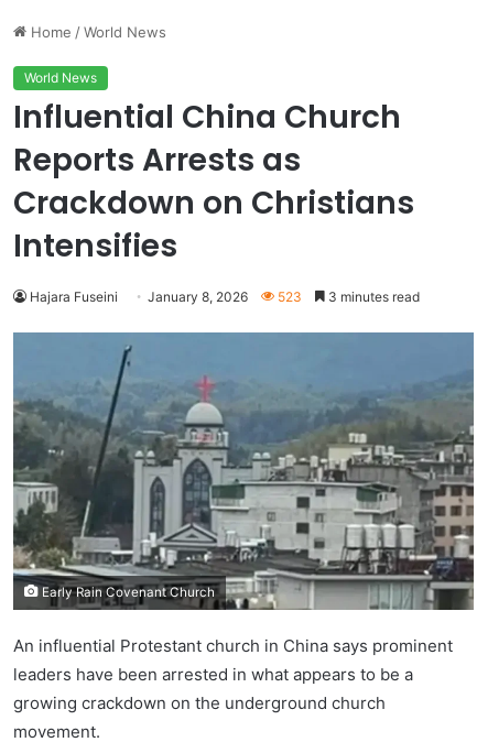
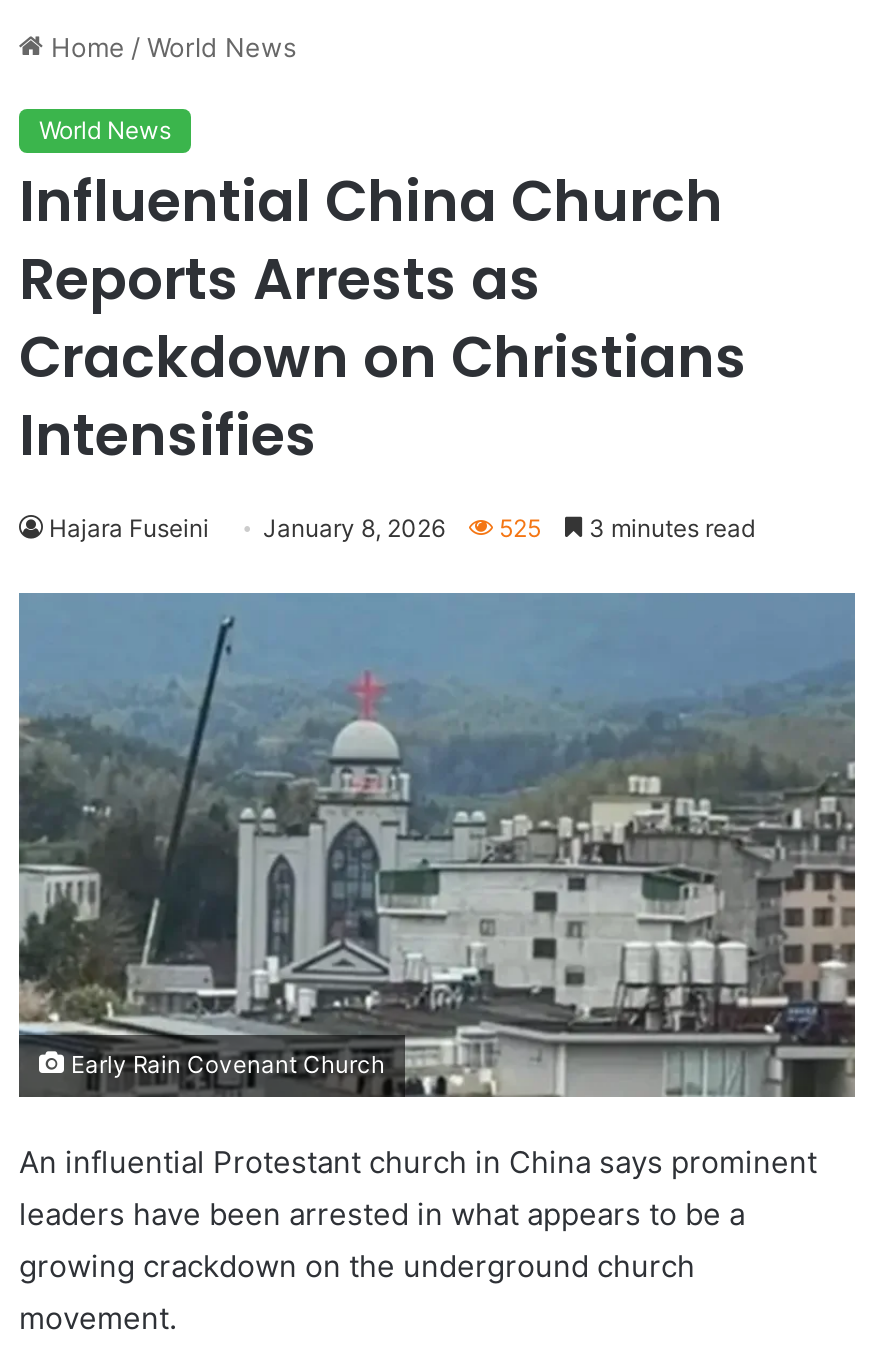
- Hajara Fuseini January 8, 2026 523 3 minutes read
+ Hajara Fuseini January 8, 2026 525 3 minutes read
